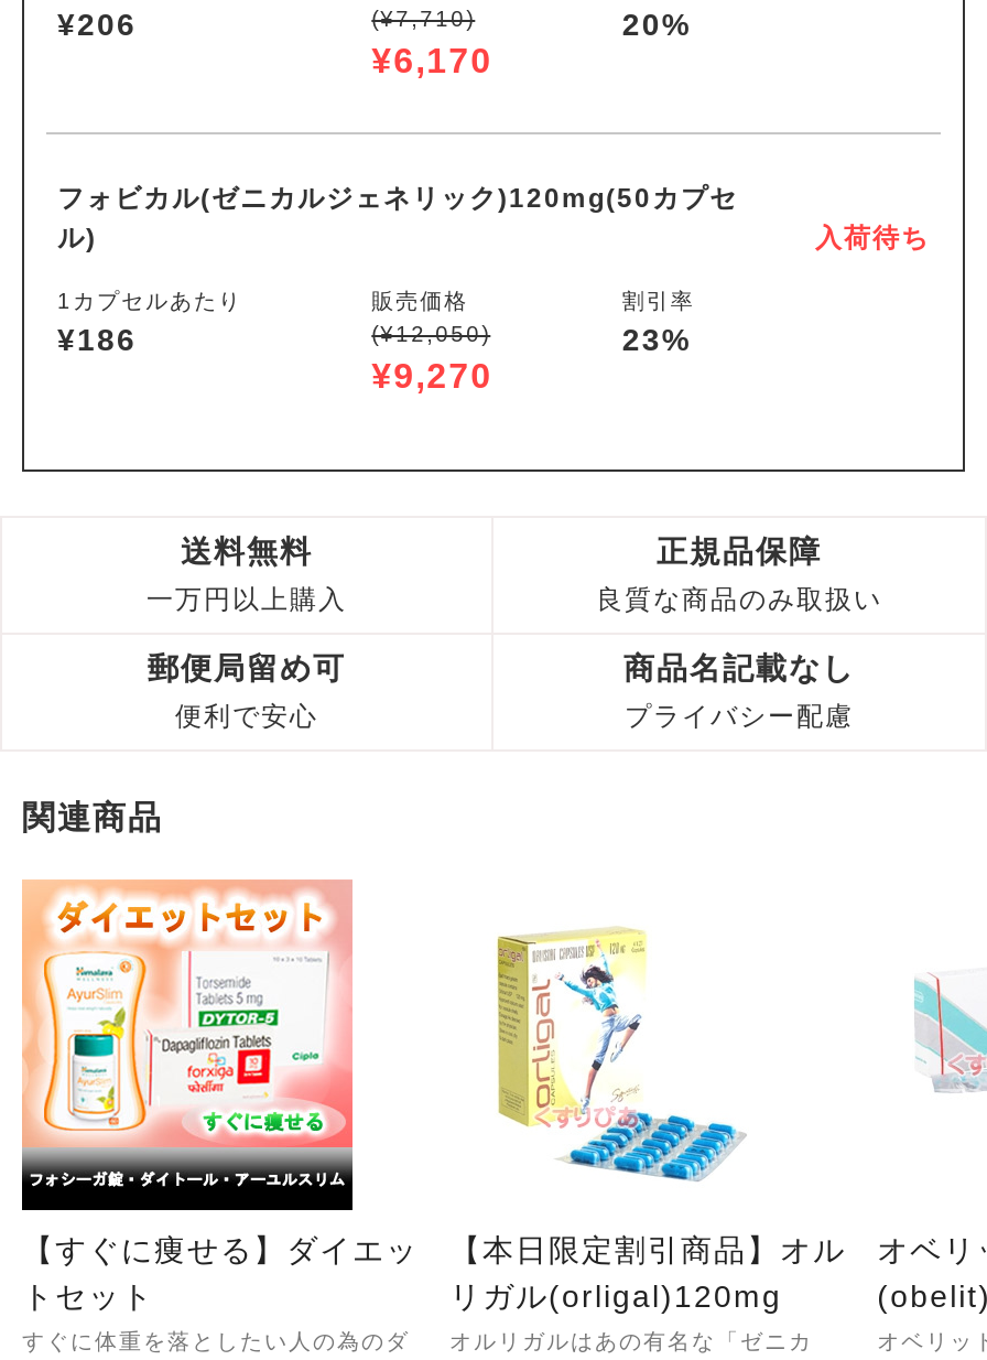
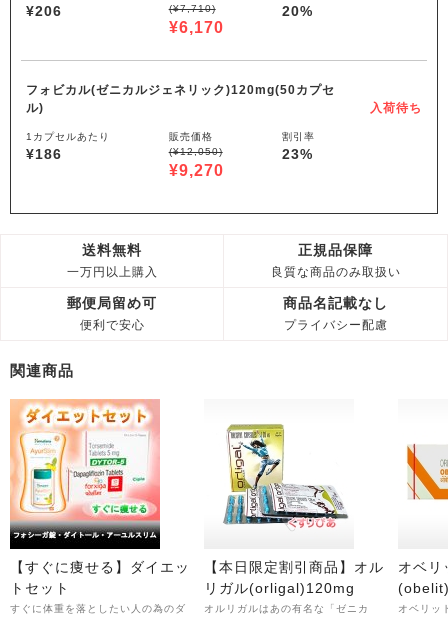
- [image]
+ [image]

- [image]
+ [image]
